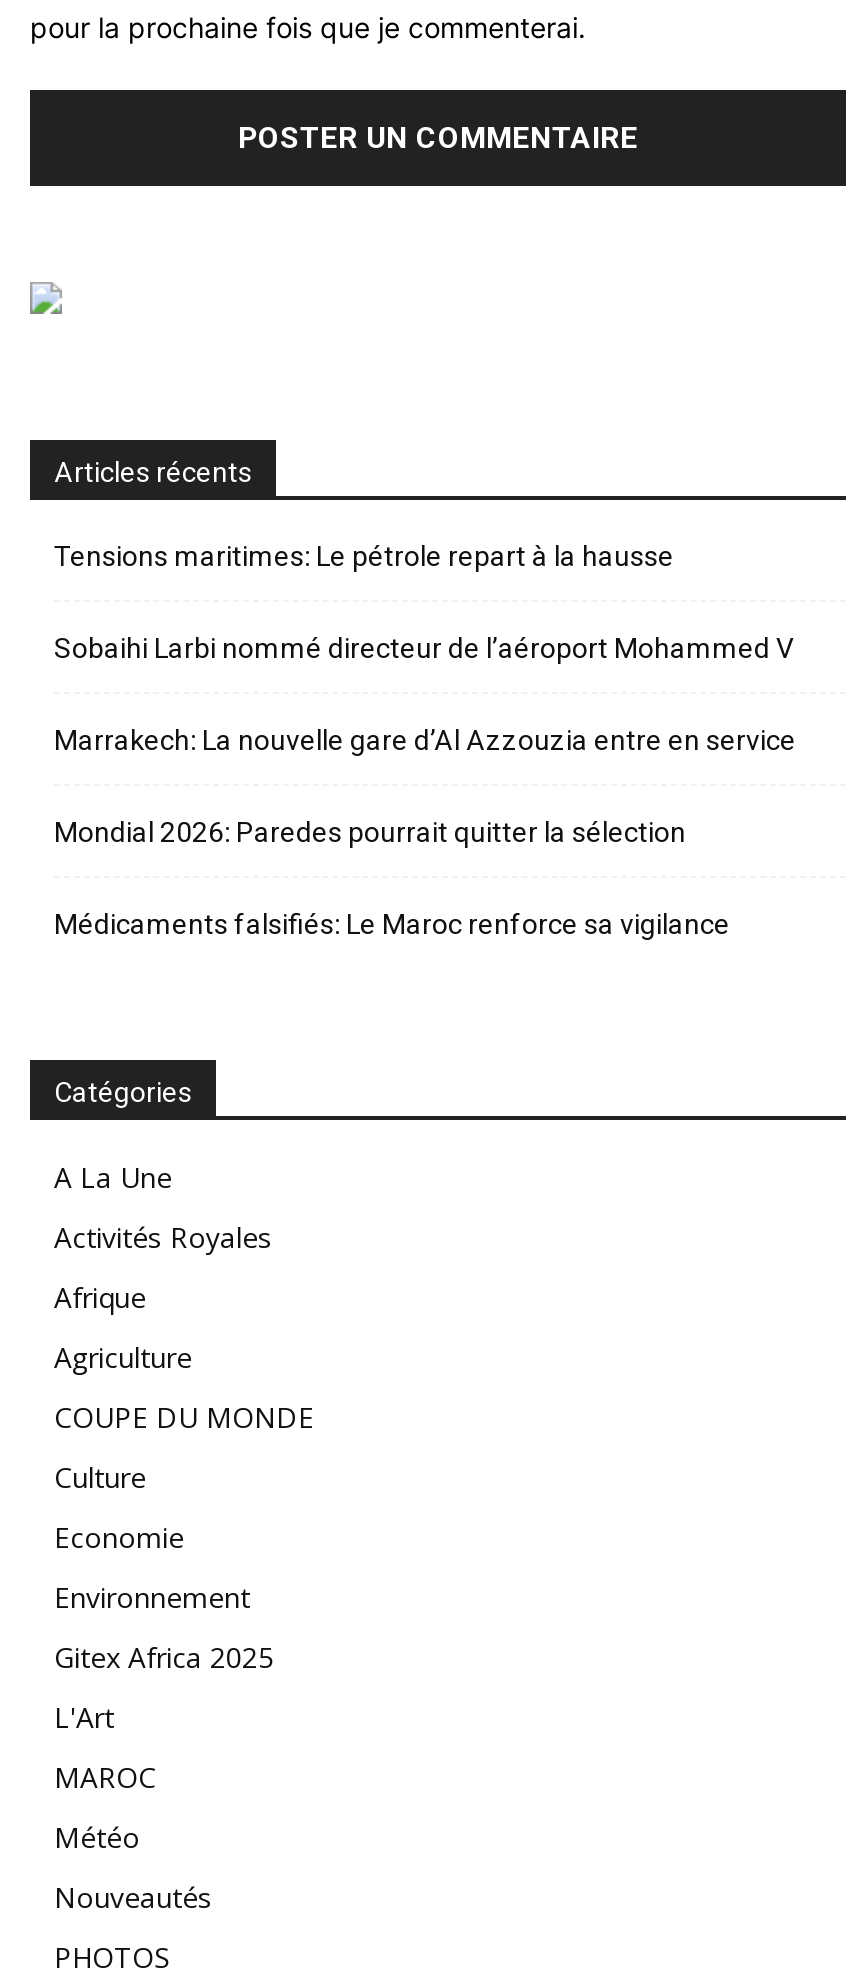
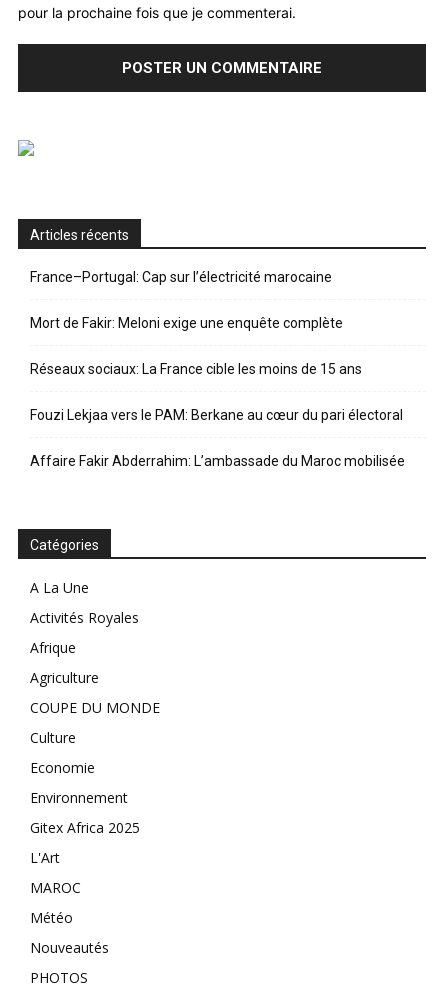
- Tensions maritimes: Le pétrole repart à la hausse
+ France–Portugal: Cap sur l’électricité marocaine

- Sobaihi Larbi nommé directeur de l’aéroport Mohammed V
+ Mort de Fakir: Meloni exige une enquête complète

- Marrakech: La nouvelle gare d’Al Azzouzia entre en service
+ Réseaux sociaux: La France cible les moins de 15 ans

- Mondial 2026: Paredes pourrait quitter la sélection
+ Fouzi Lekjaa vers le PAM: Berkane au cœur du pari électoral

- Médicaments falsifiés: Le Maroc renforce sa vigilance
+ Affaire Fakir Abderrahim: L’ambassade du Maroc mobilisée
